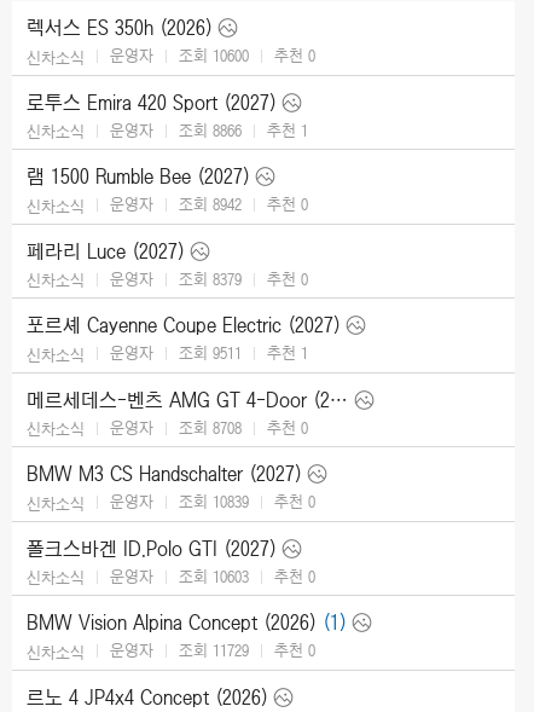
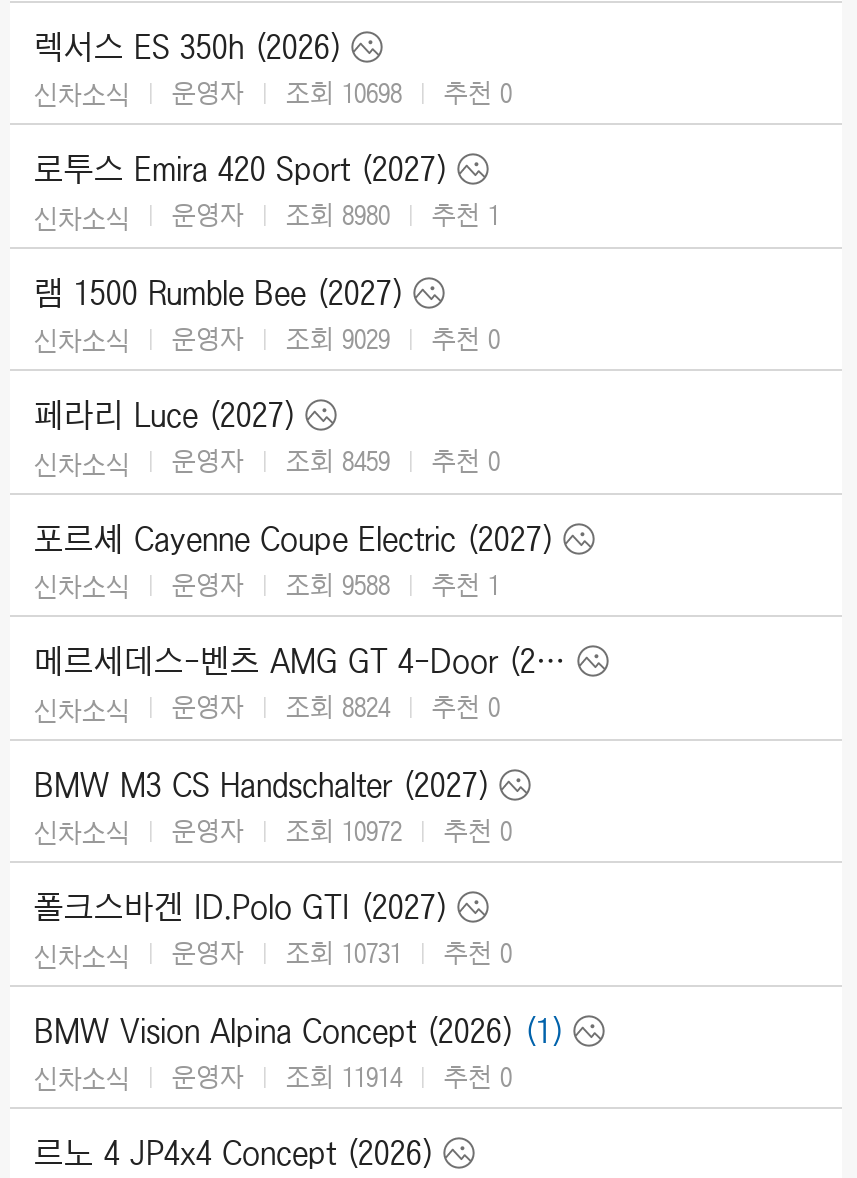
- 신차소식 운영자 조회 10600 추천 0
+ 신차소식 운영자 조회 10698 추천 0

- 신차소식 운영자 조회 8866 추천 1
+ 신차소식 운영자 조회 8980 추천 1

- 신차소식 운영자 조회 8942 추천 0
+ 신차소식 운영자 조회 9029 추천 0

- 신차소식 운영자 조회 8379 추천 0
+ 신차소식 운영자 조회 8459 추천 0

- 신차소식 운영자 조회 9511 추천 1
+ 신차소식 운영자 조회 9588 추천 1

- 신차소식 운영자 조회 8708 추천 0
+ 신차소식 운영자 조회 8824 추천 0

- 신차소식 운영자 조회 10839 추천 0
+ 신차소식 운영자 조회 10972 추천 0

- 신차소식 운영자 조회 10603 추천 0
+ 신차소식 운영자 조회 10731 추천 0

- 신차소식 운영자 조회 11729 추천 0
+ 신차소식 운영자 조회 11914 추천 0
